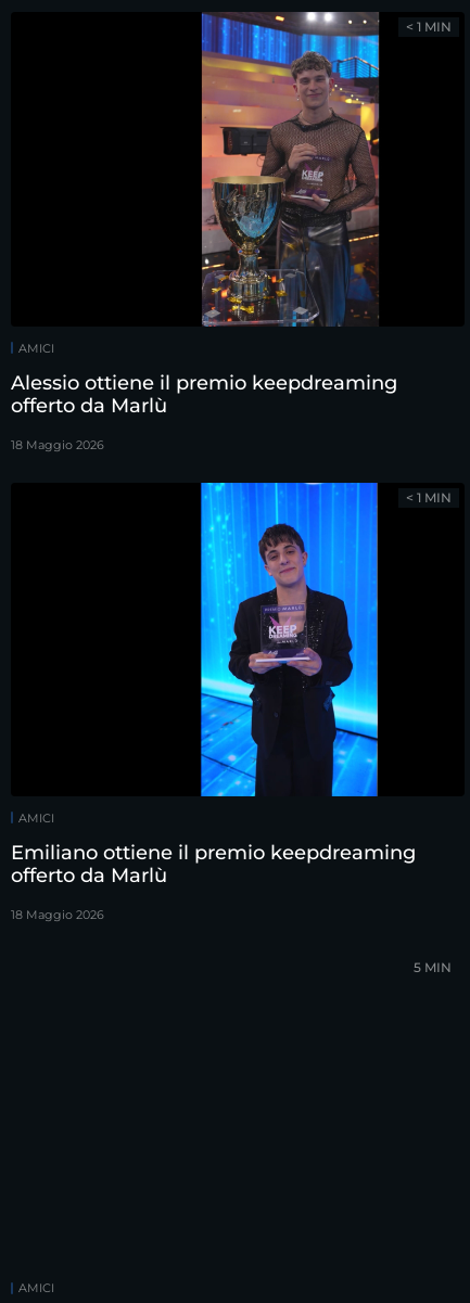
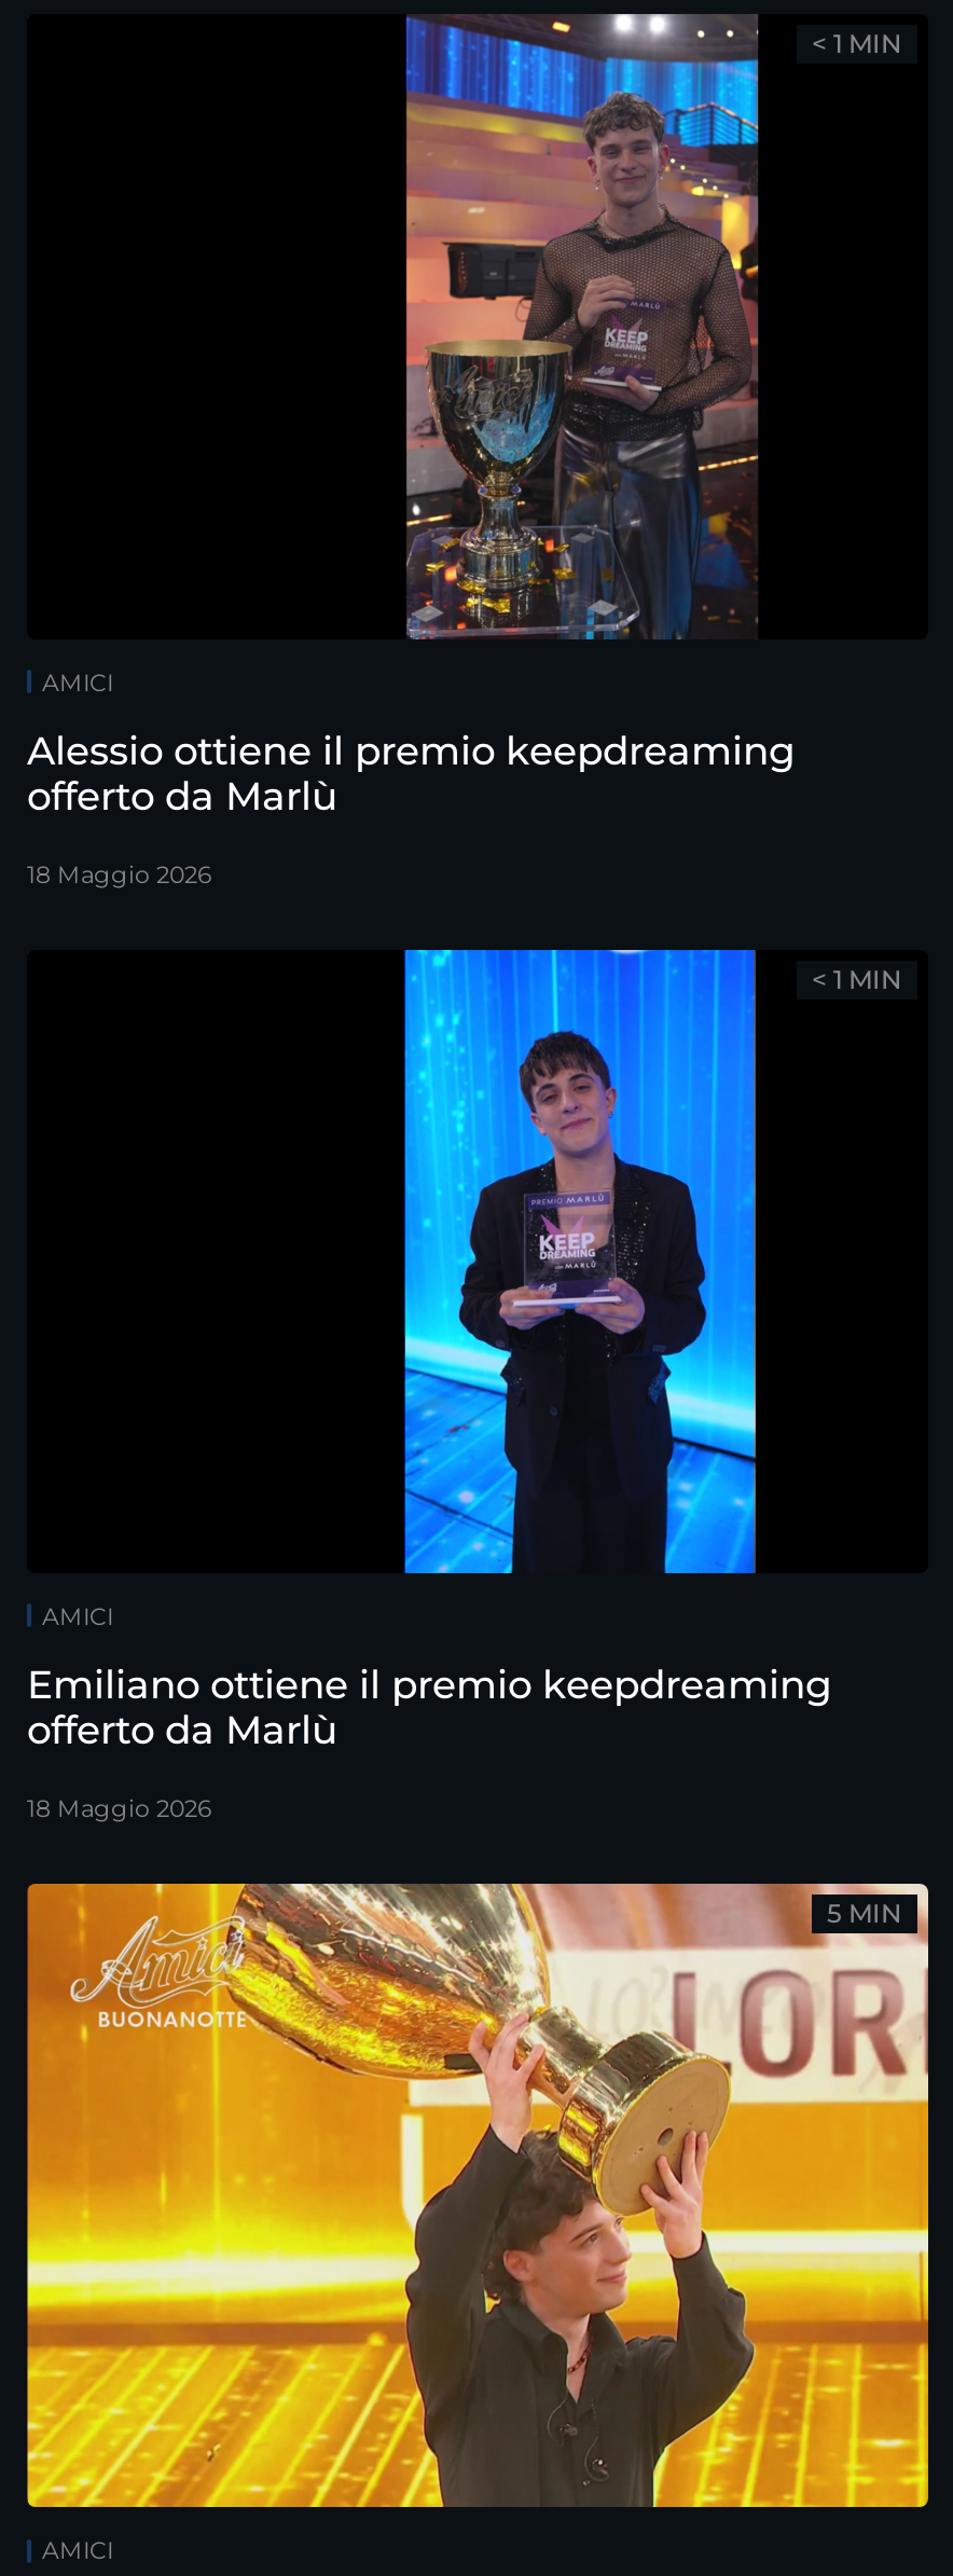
+ [image]
